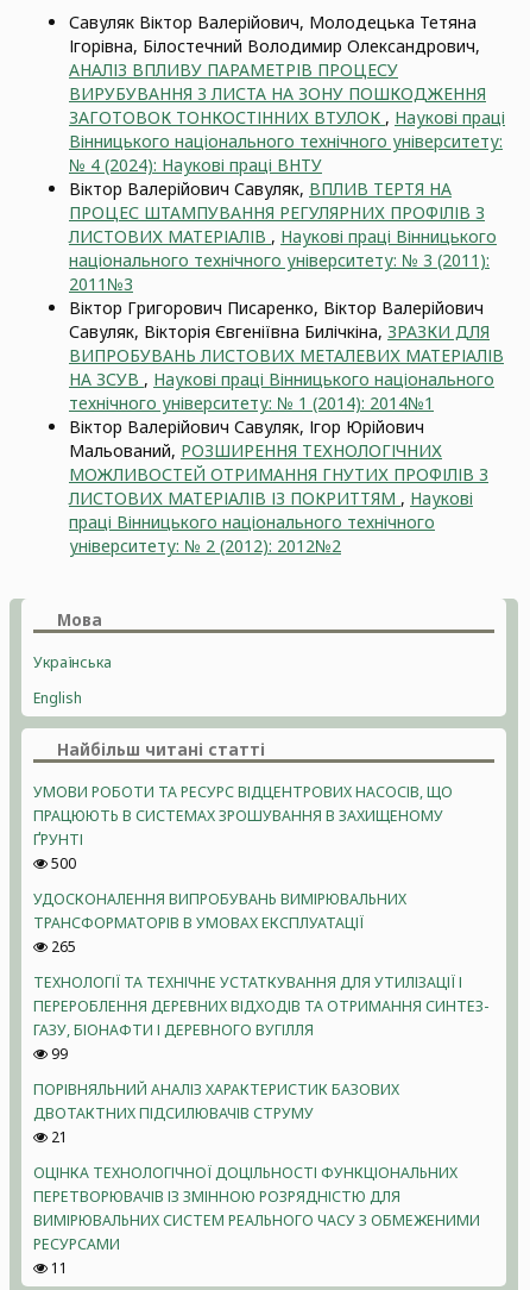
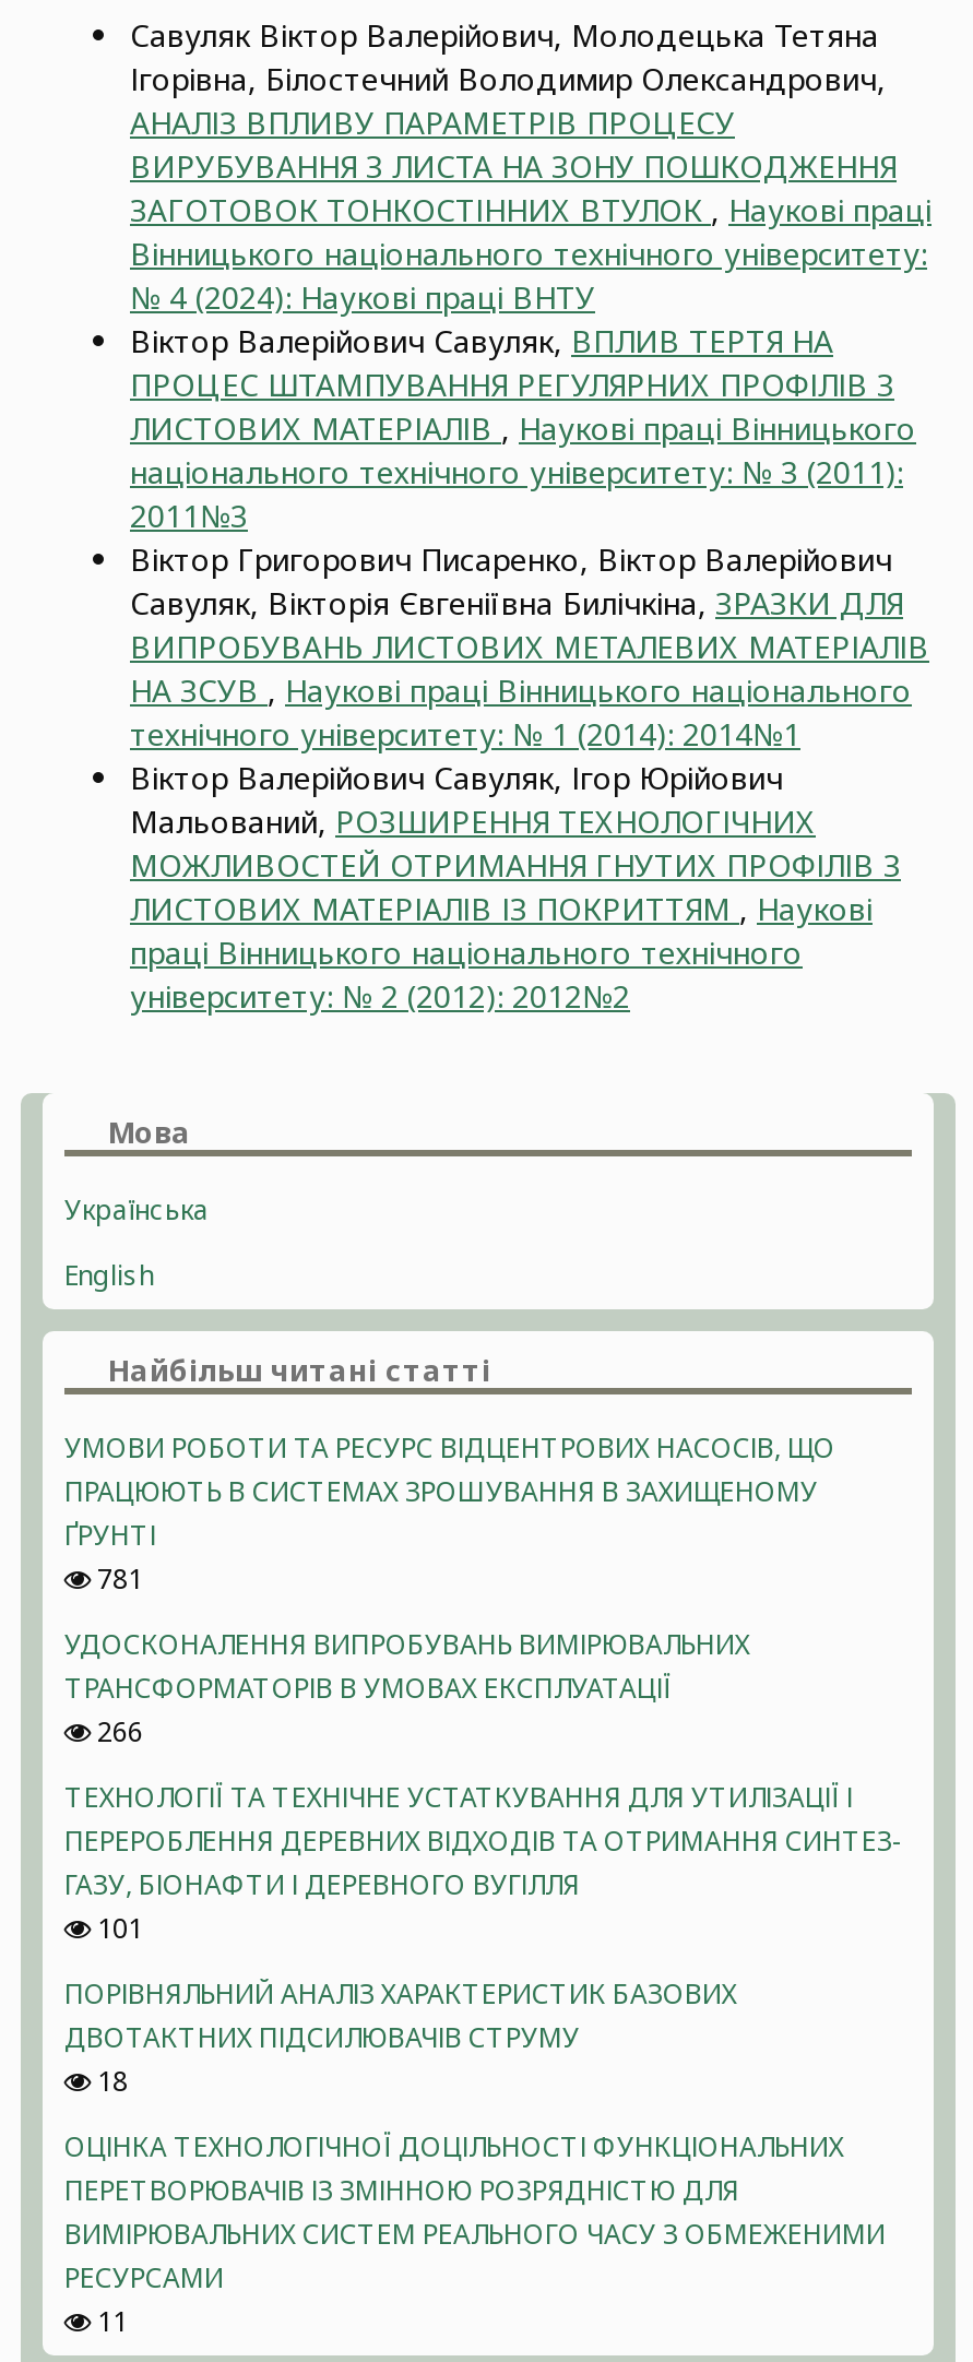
- 500
+ 781

- 265
+ 266

- 99
+ 101

- 21
+ 18
